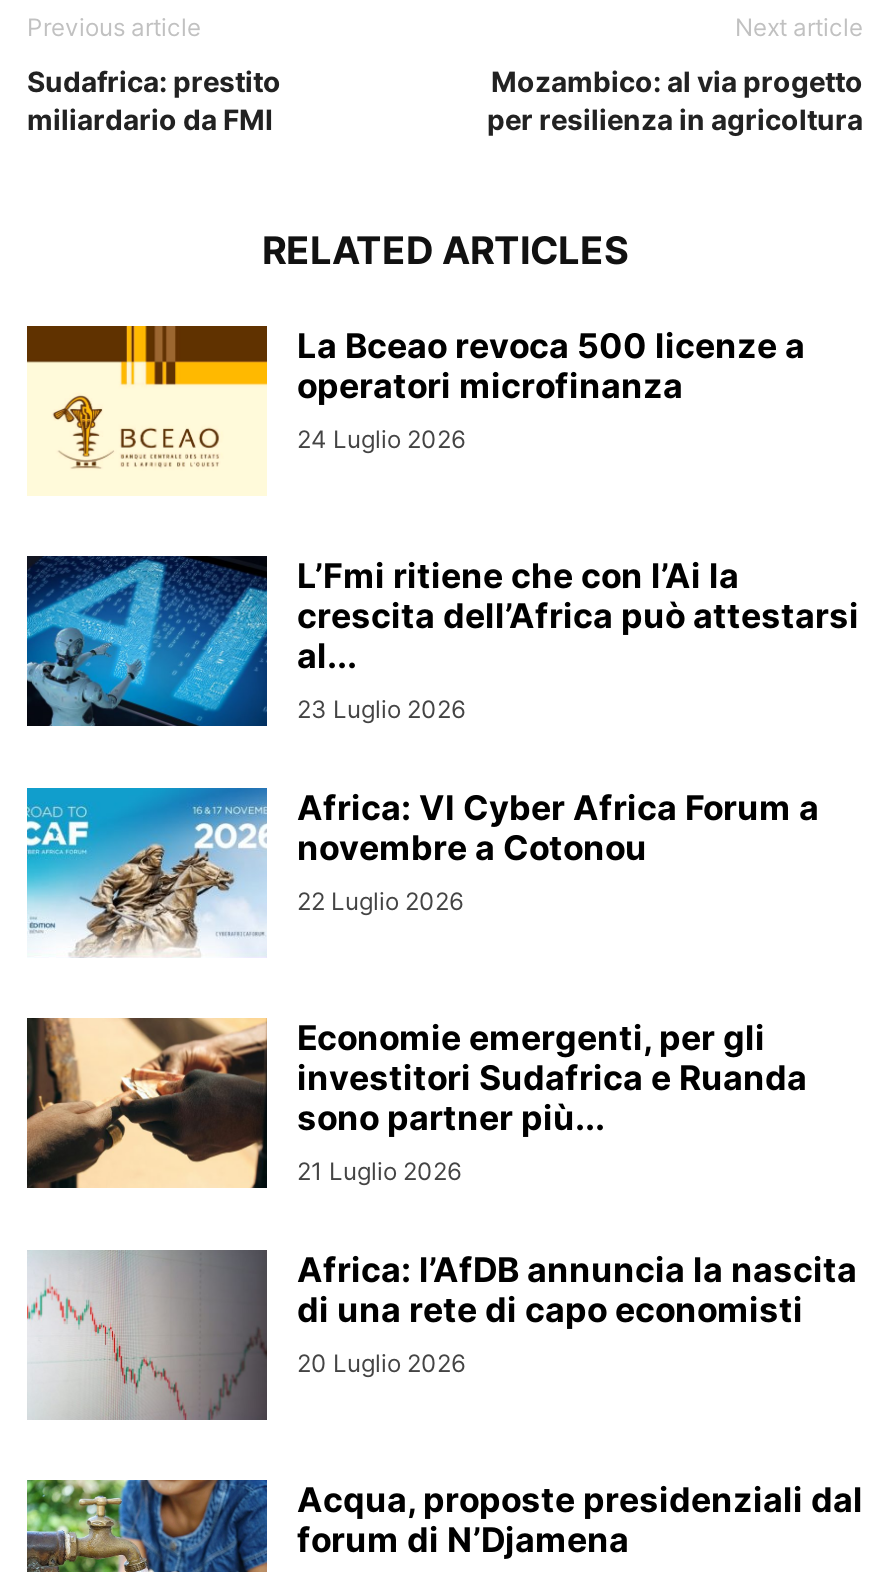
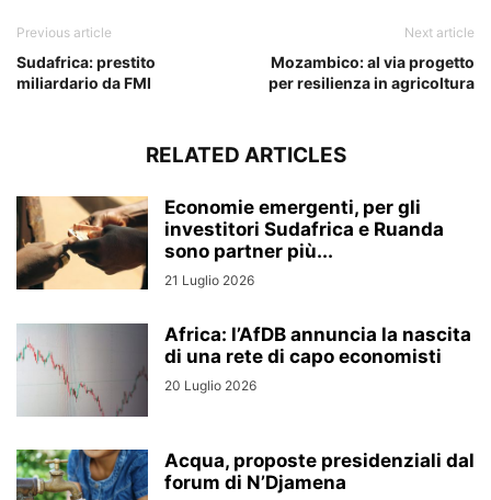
- [image]
- La Bceao revoca 500 licenze a
- operatori microfinanza
- 24 Luglio 2026

- [image]
- L’Fmi ritiene che con l’Ai la
- crescita dell’Africa può attestarsi
- al...
- 23 Luglio 2026
- Africa: VI Cyber Africa Forum a
- novembre a Cotonou
- 22 Luglio 2026

- [image]
